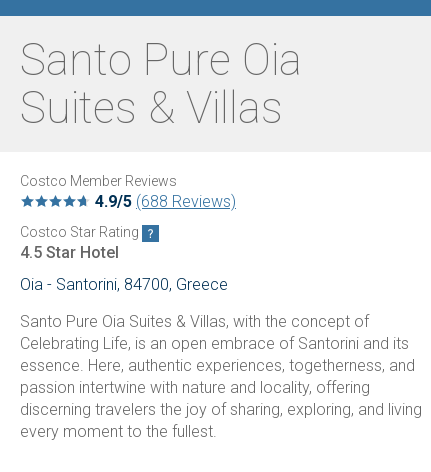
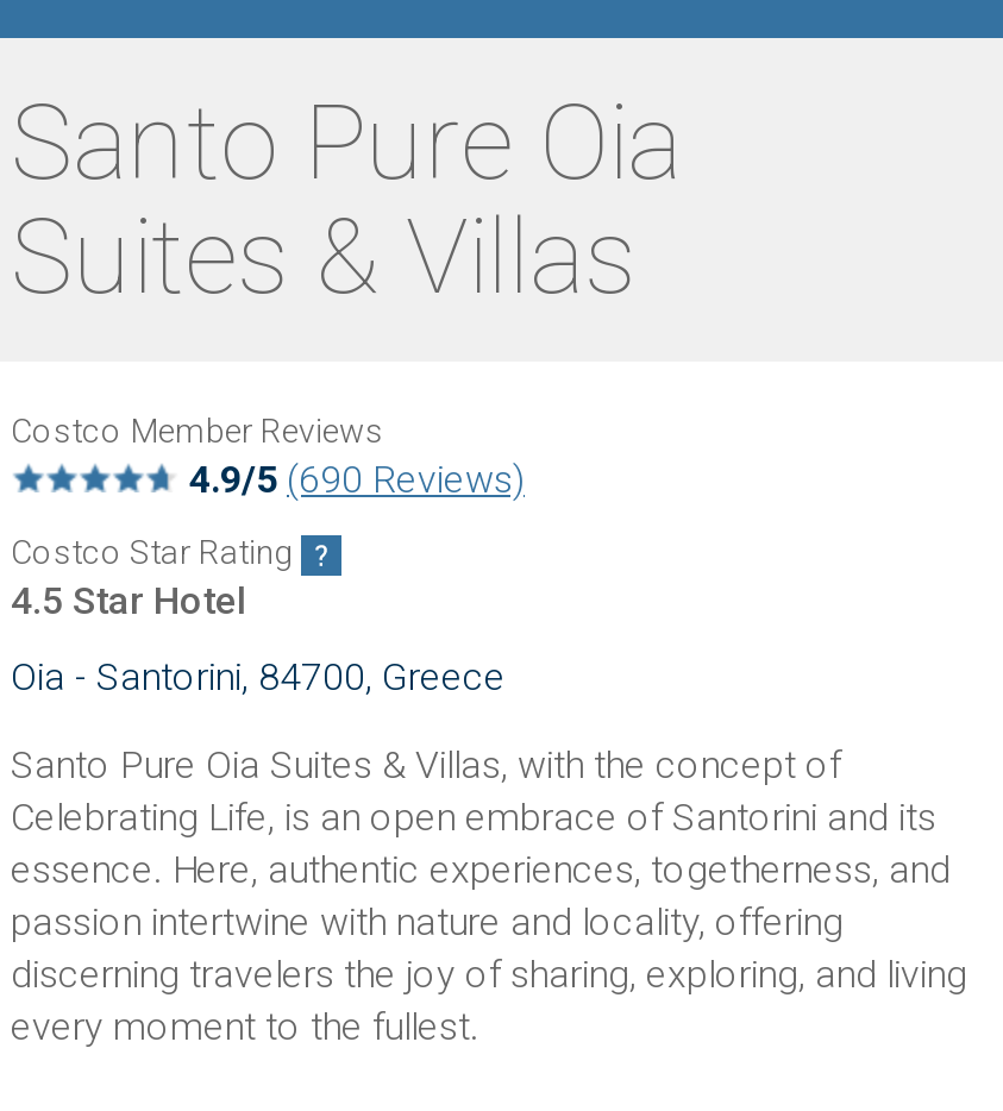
- 4.9/5 (688 Reviews)
+ 4.9/5 (690 Reviews)
